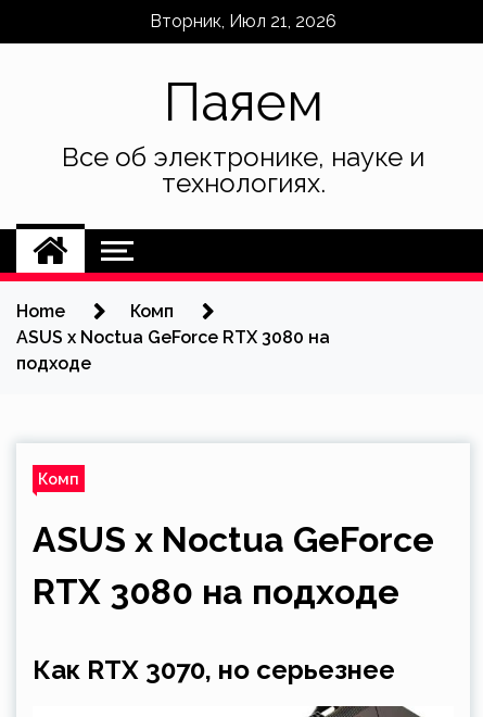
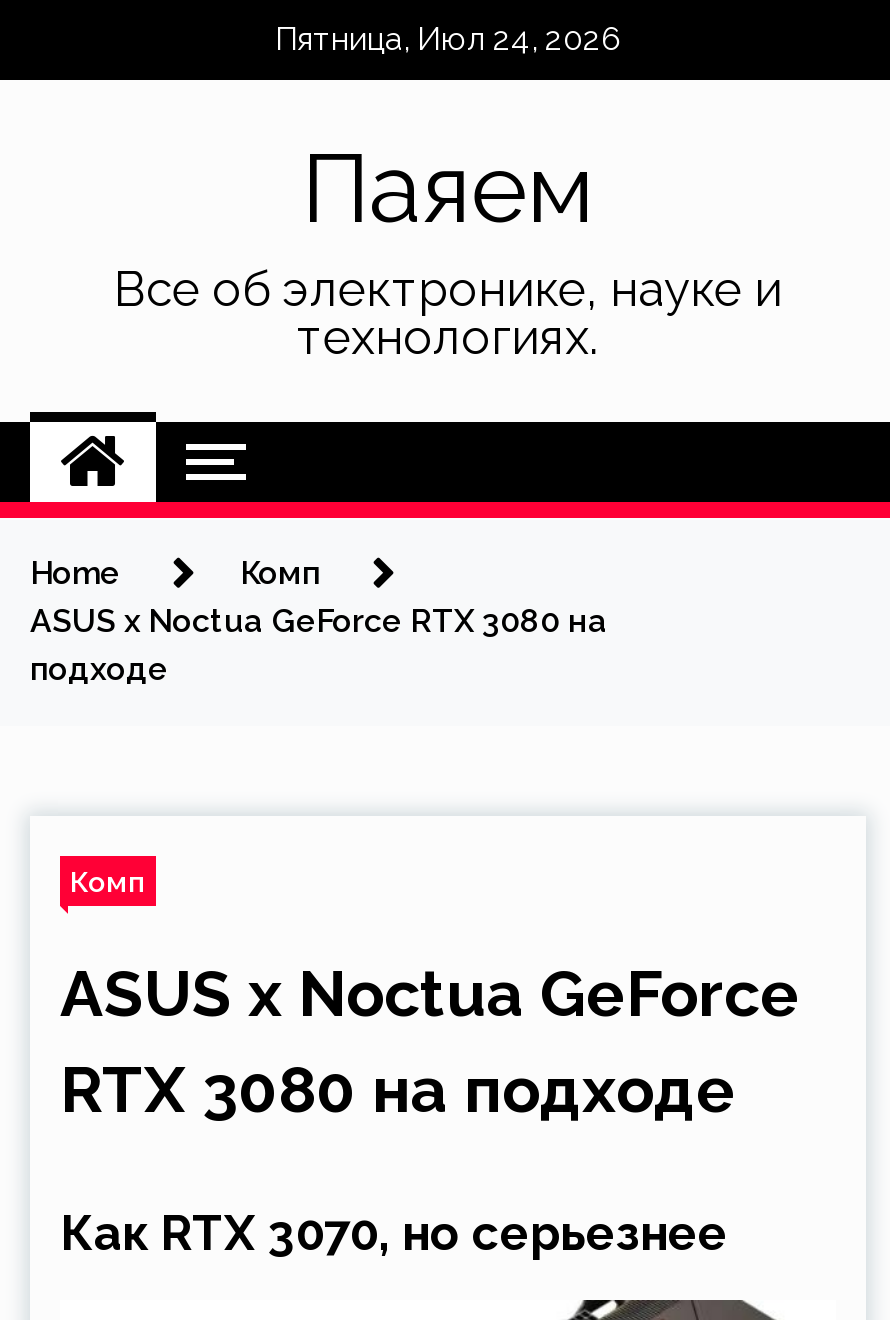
- Вторник, Июл 21, 2026
+ Пятница, Июл 24, 2026
